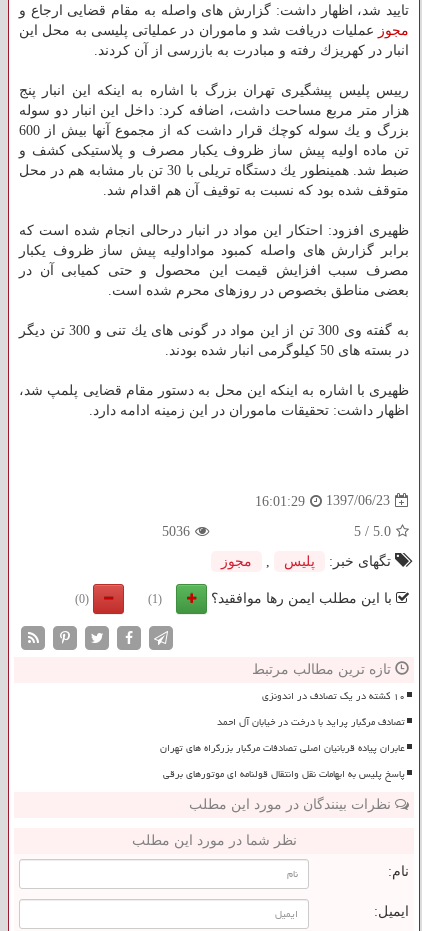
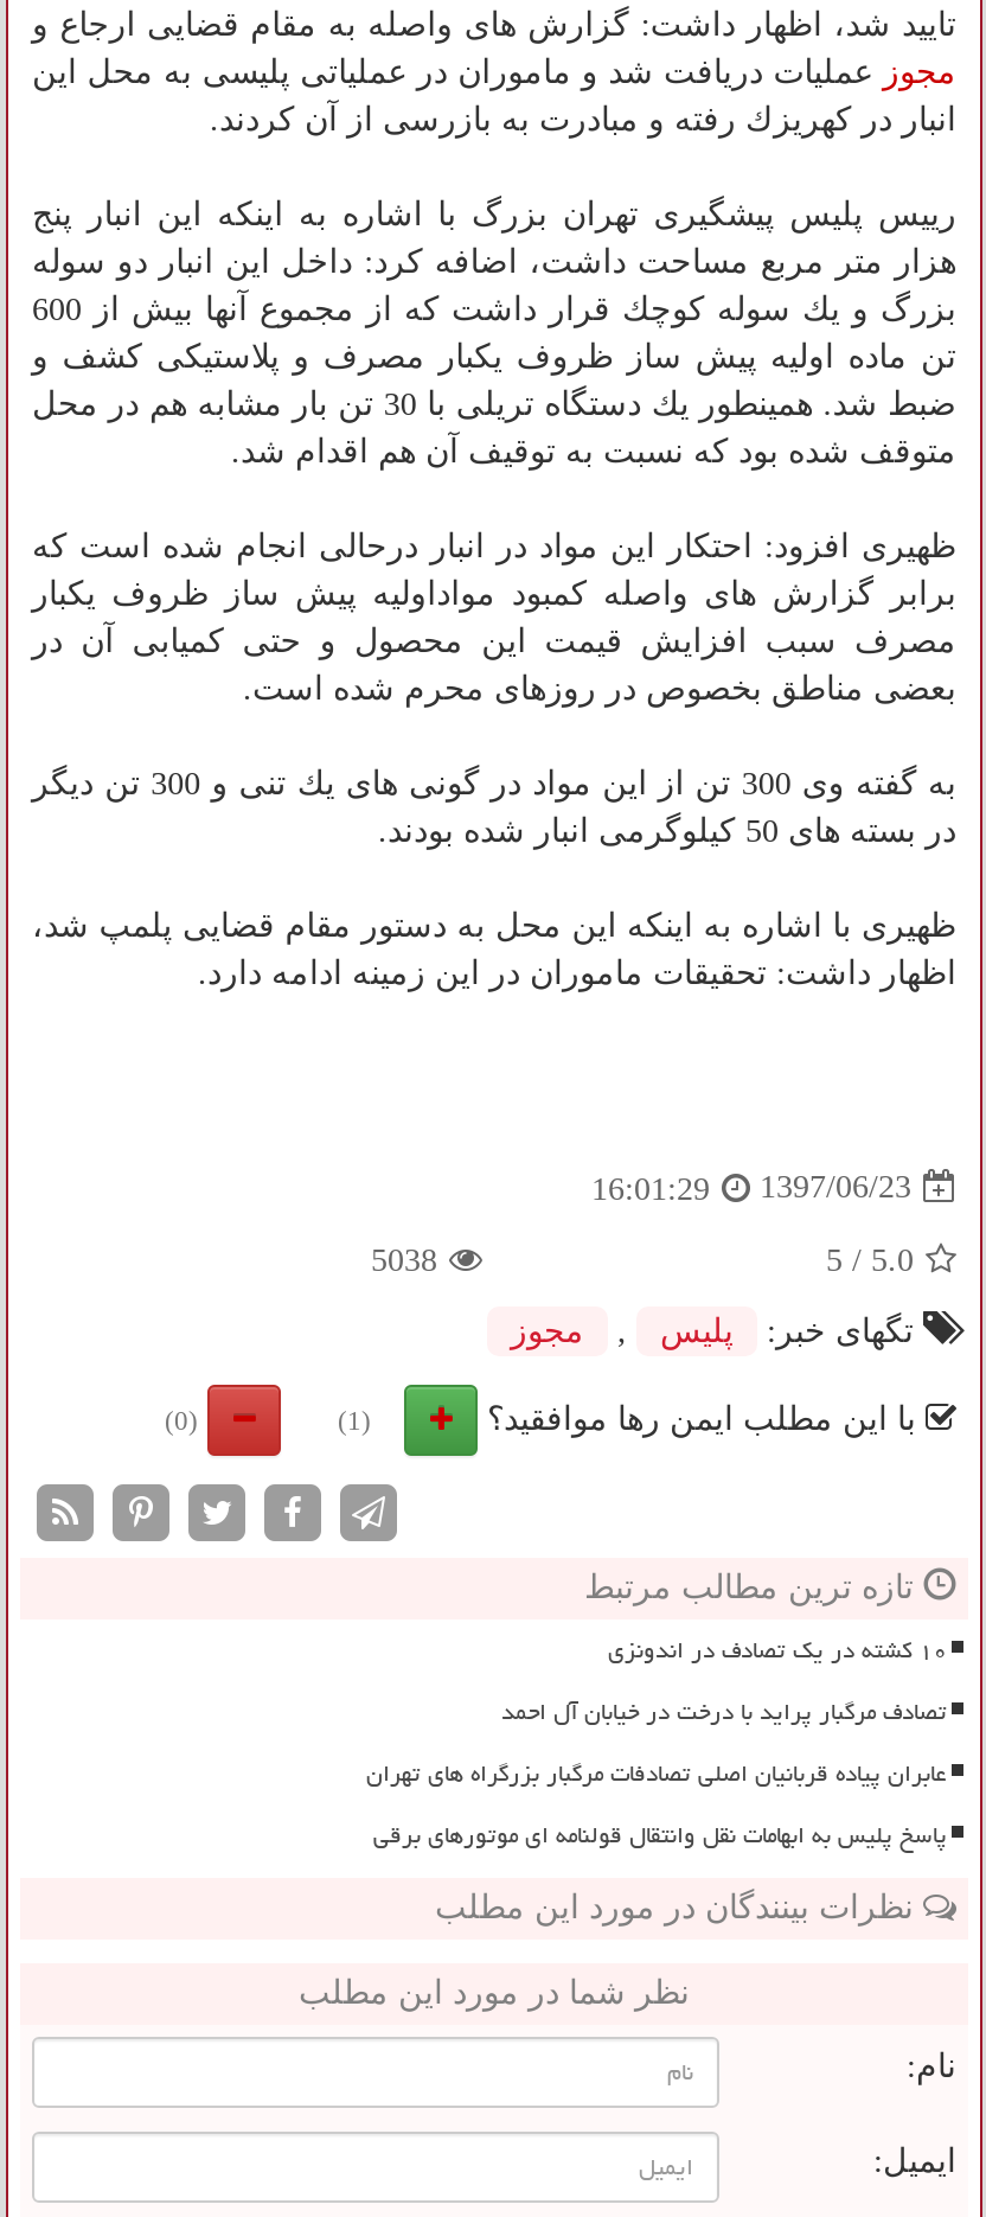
- 5036
+ 5038
